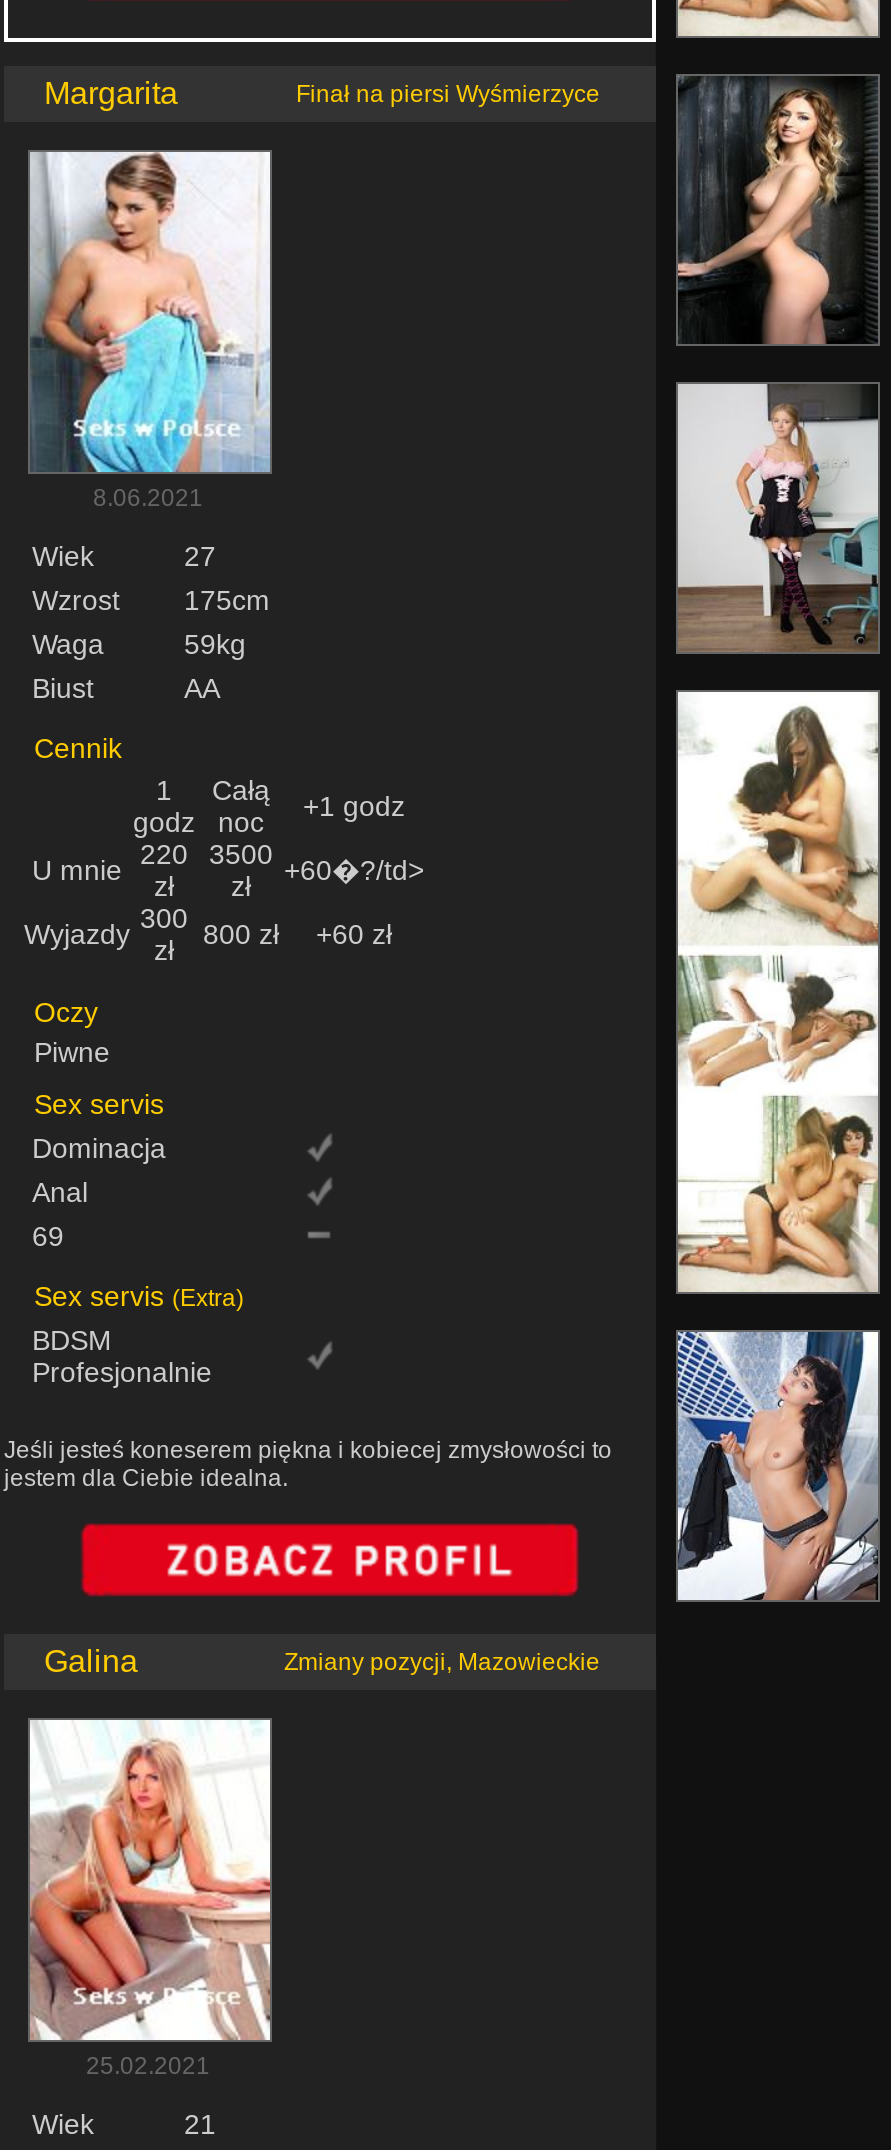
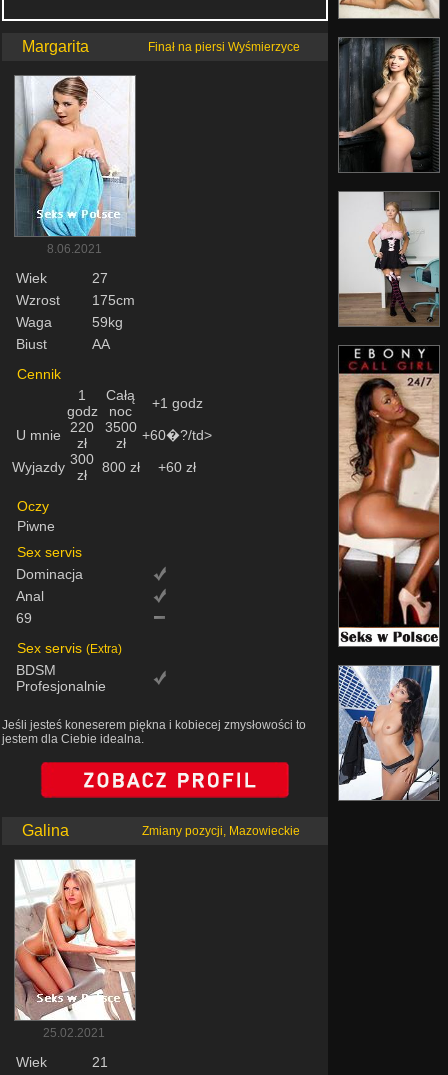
- [image]
+ [image]
